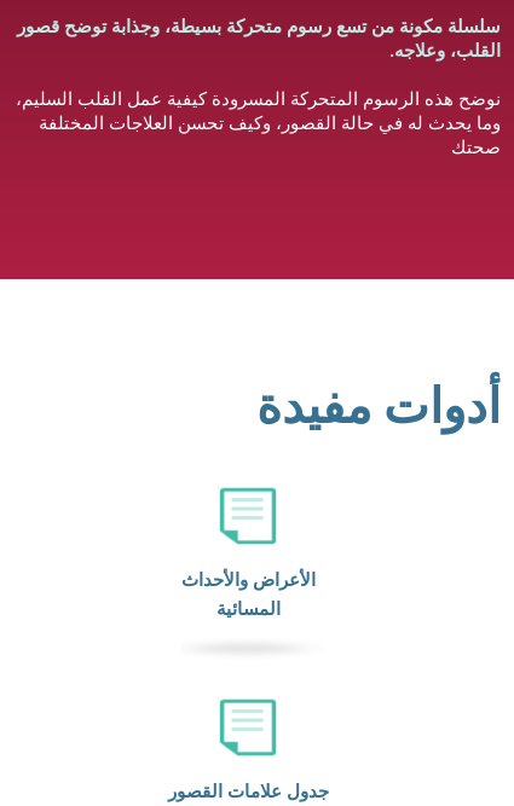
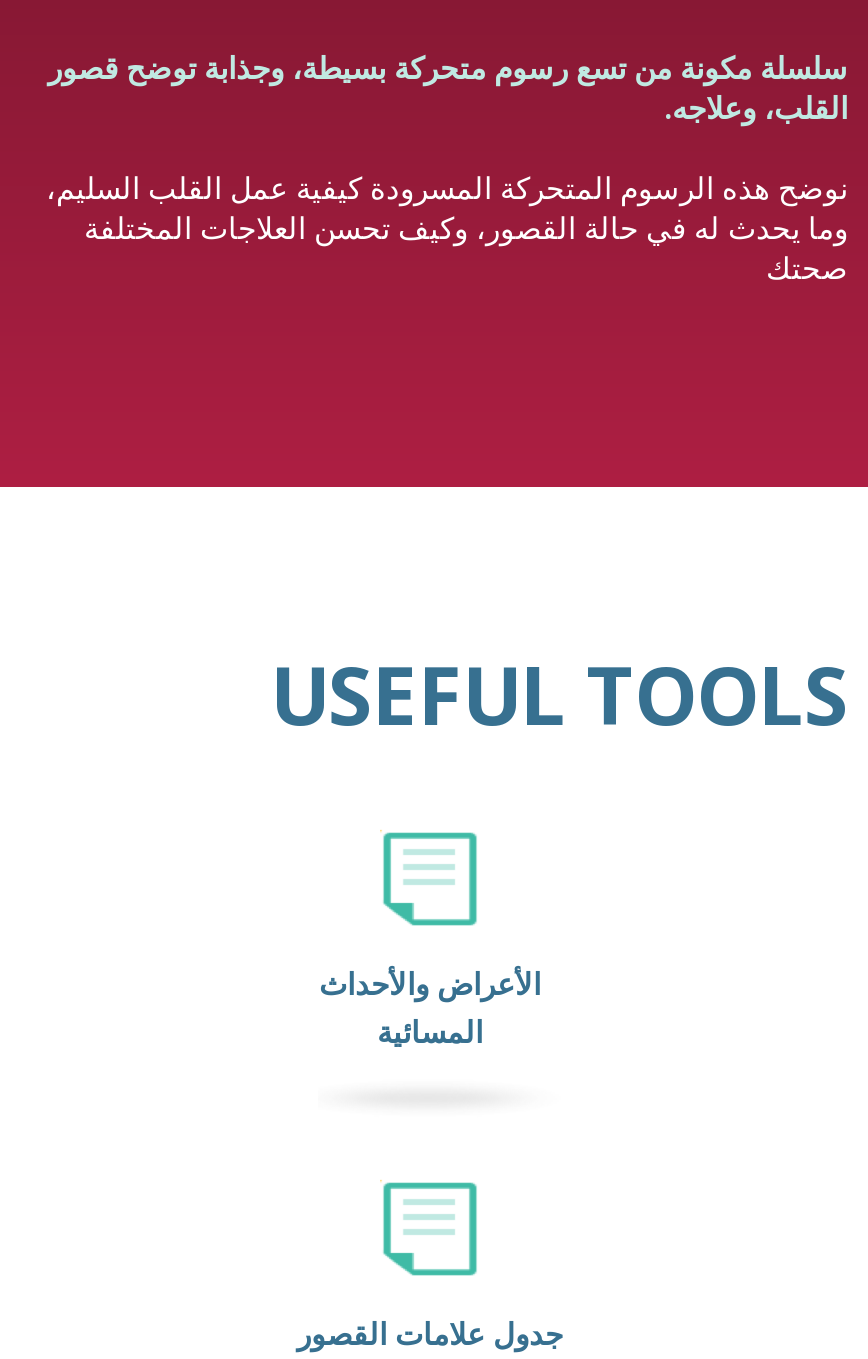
- أدوات مفيدة
+ USEFUL TOOLS
